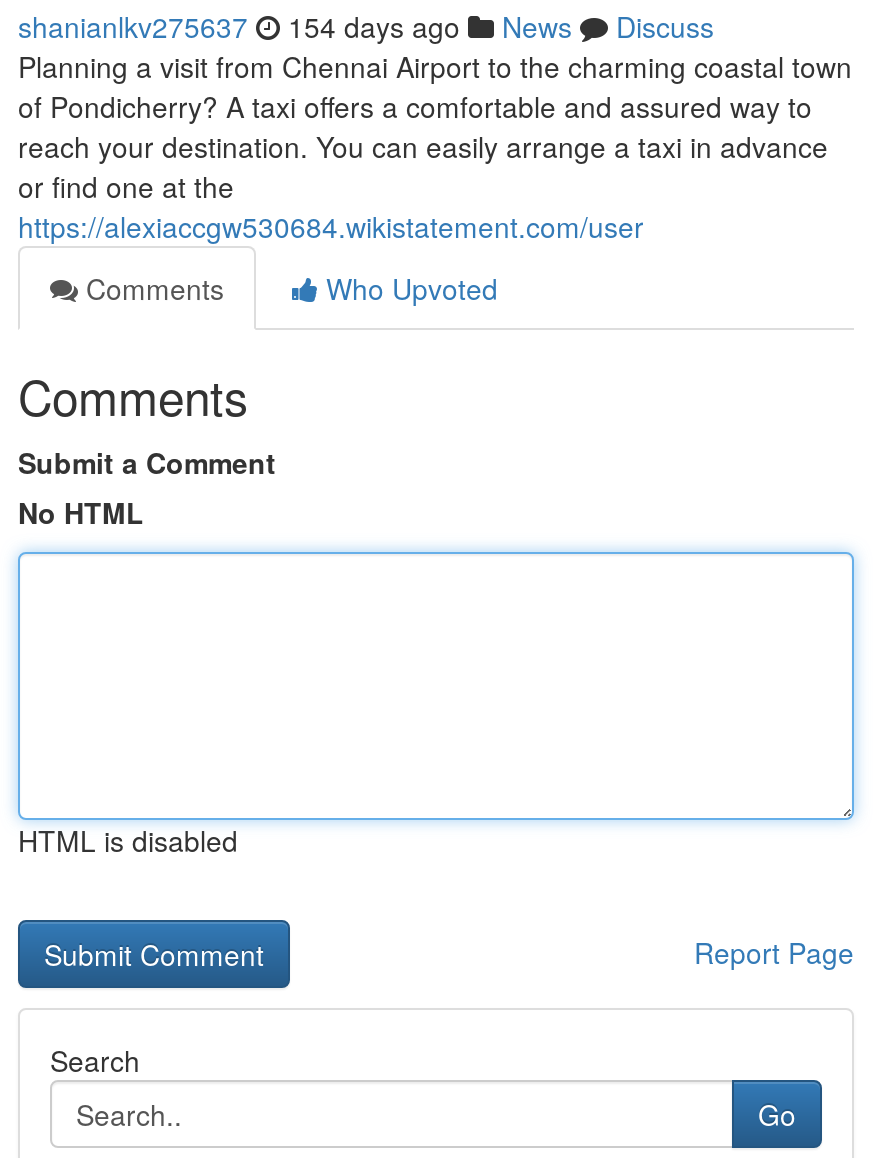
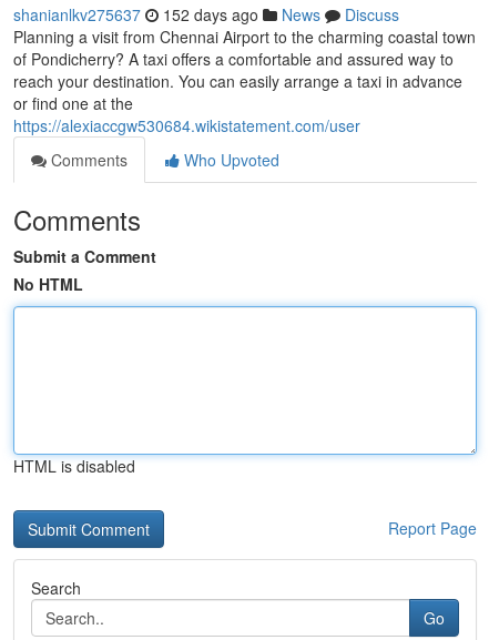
- shanianlkv275637 154 days ago News Discuss
+ shanianlkv275637 152 days ago News Discuss
